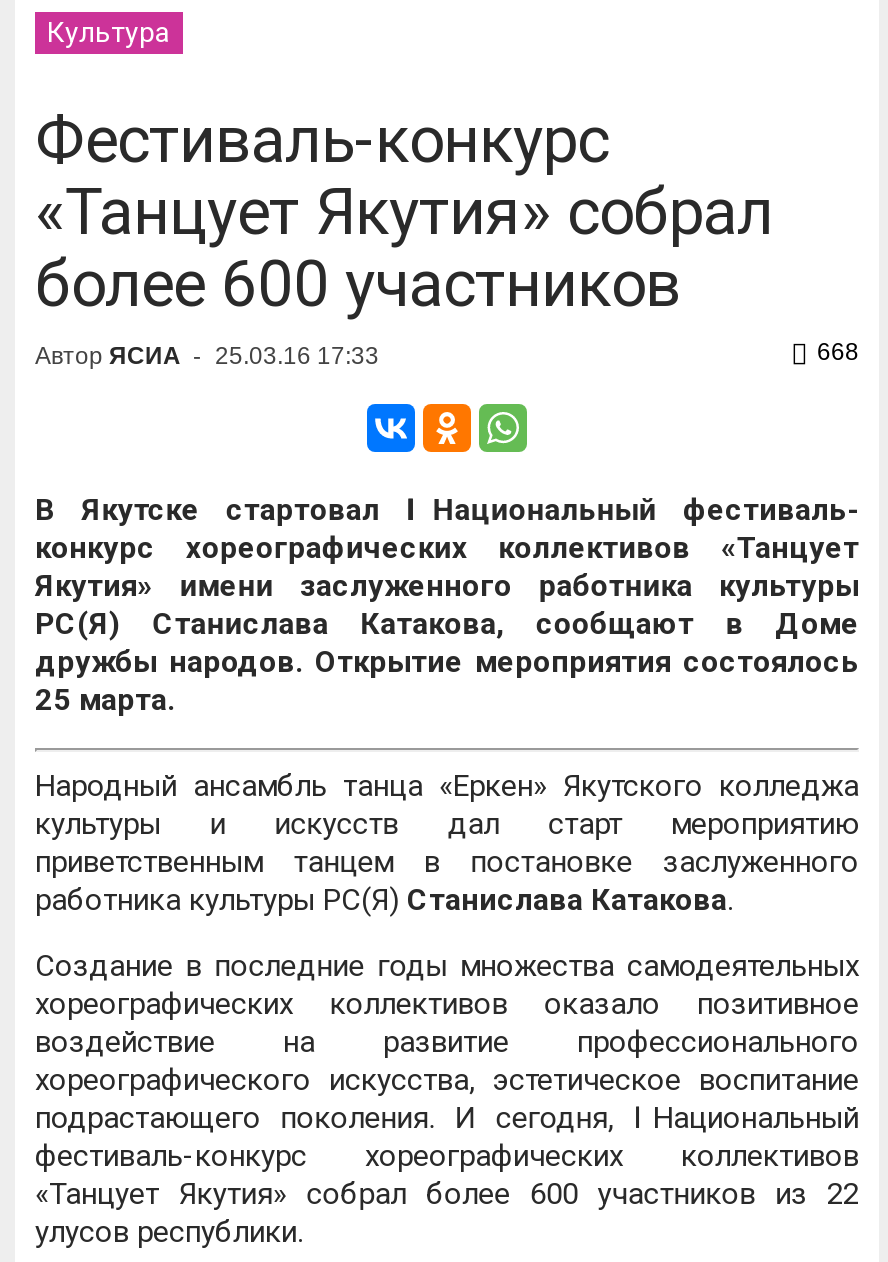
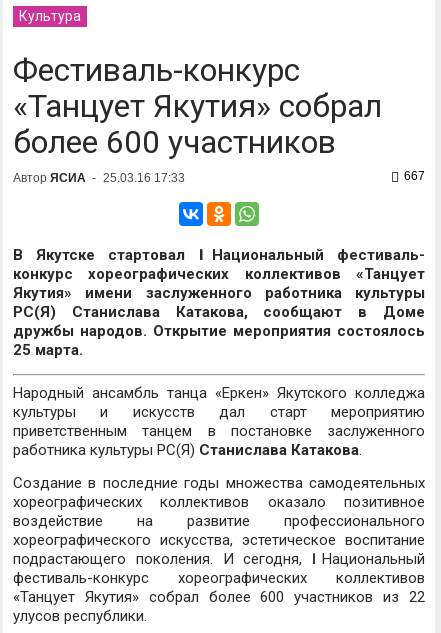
- 668
+ 667
